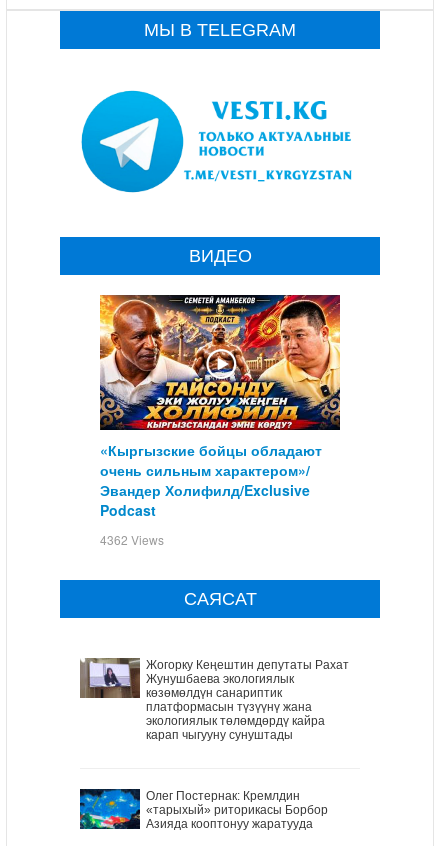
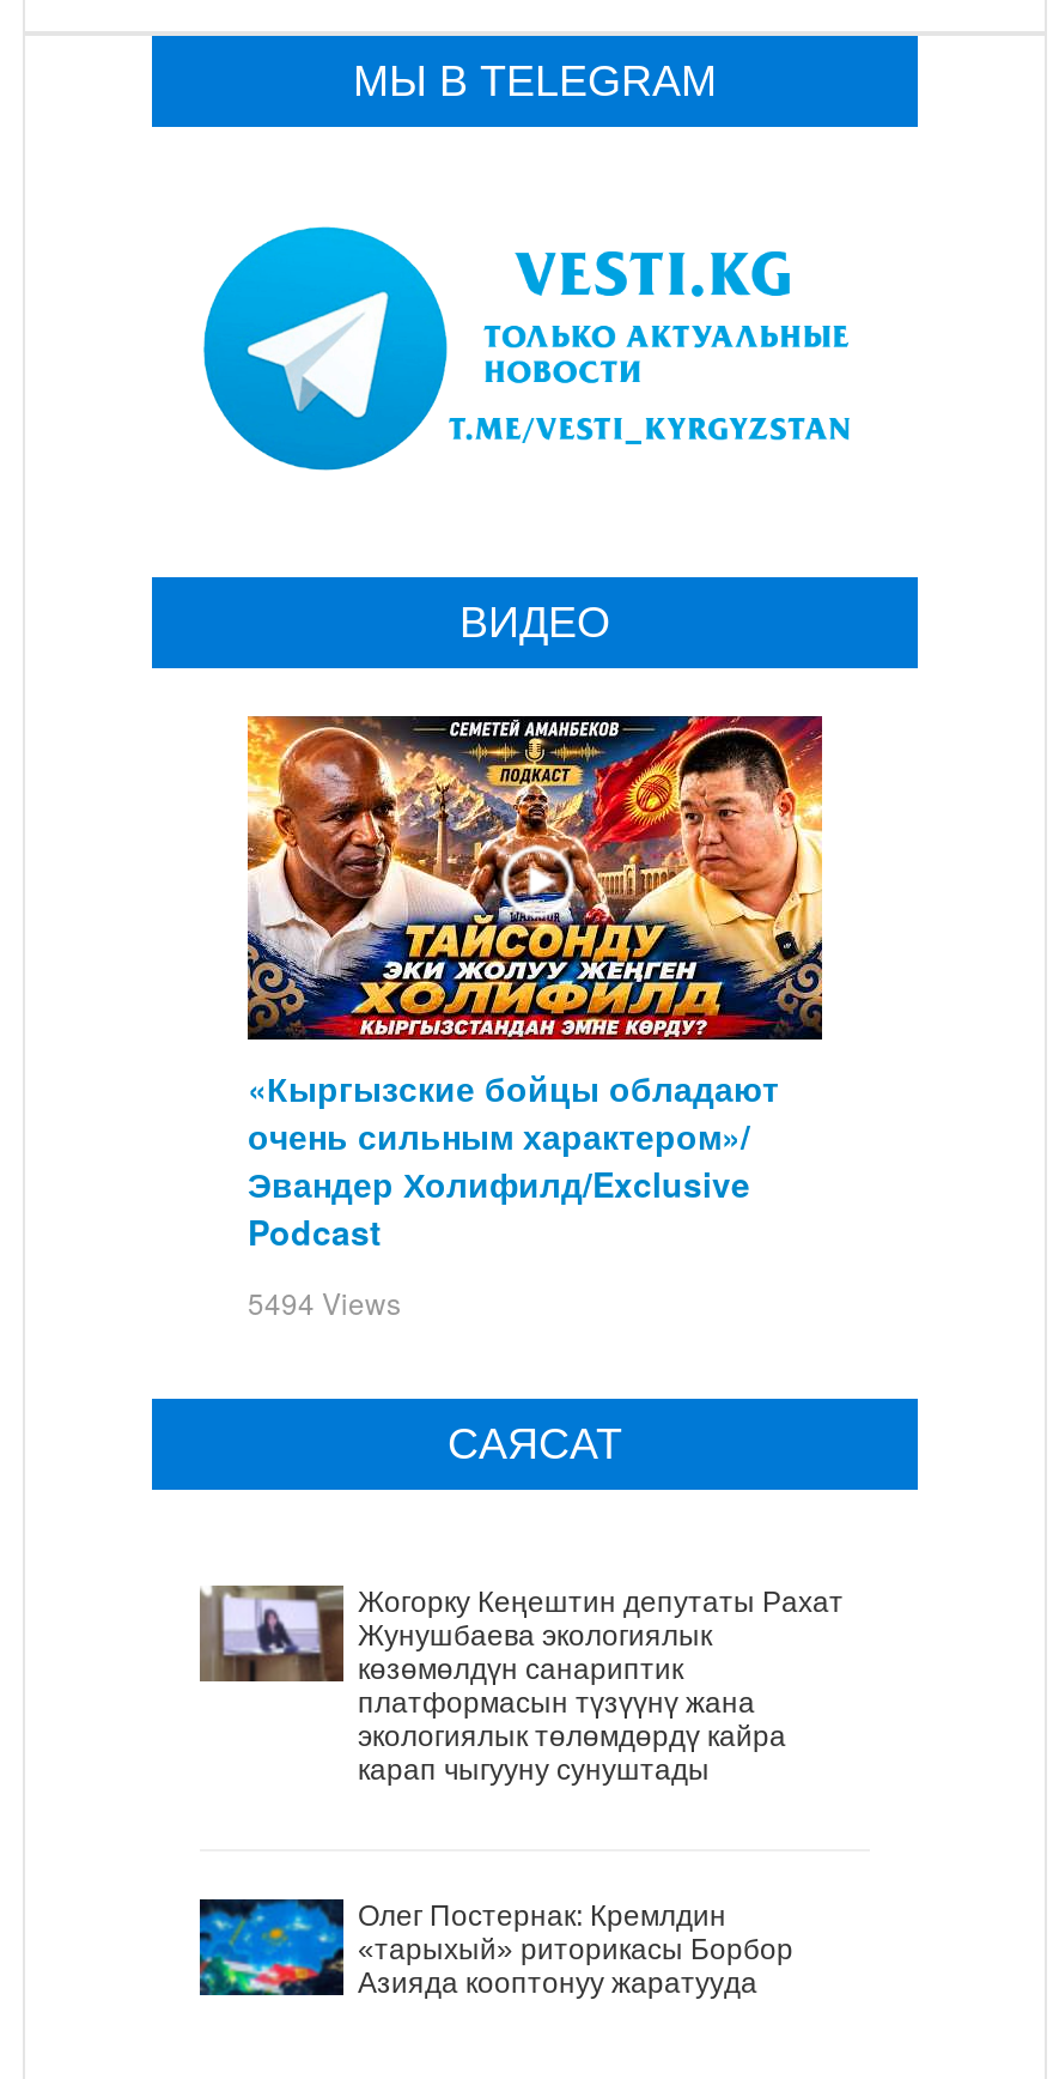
- 4362 Views
+ 5494 Views
